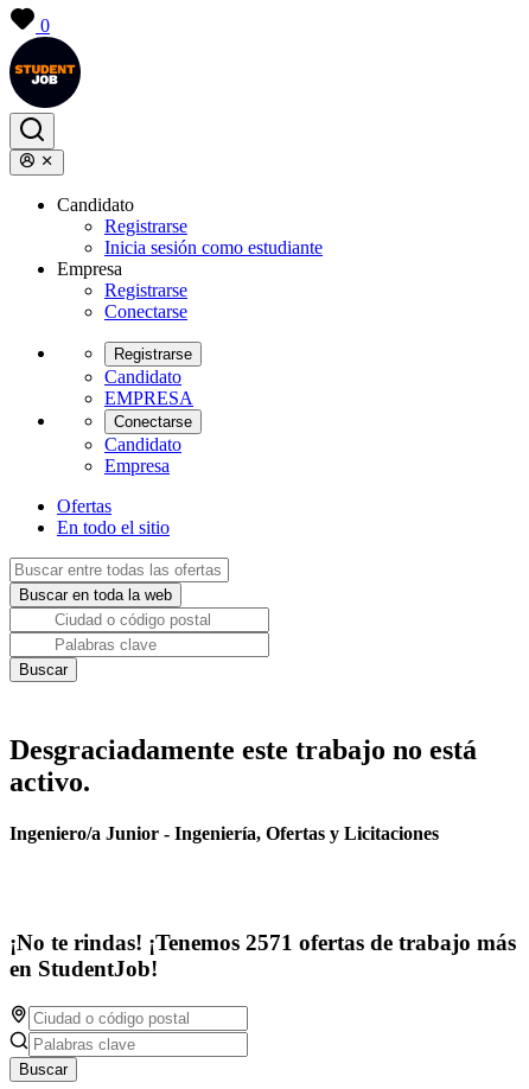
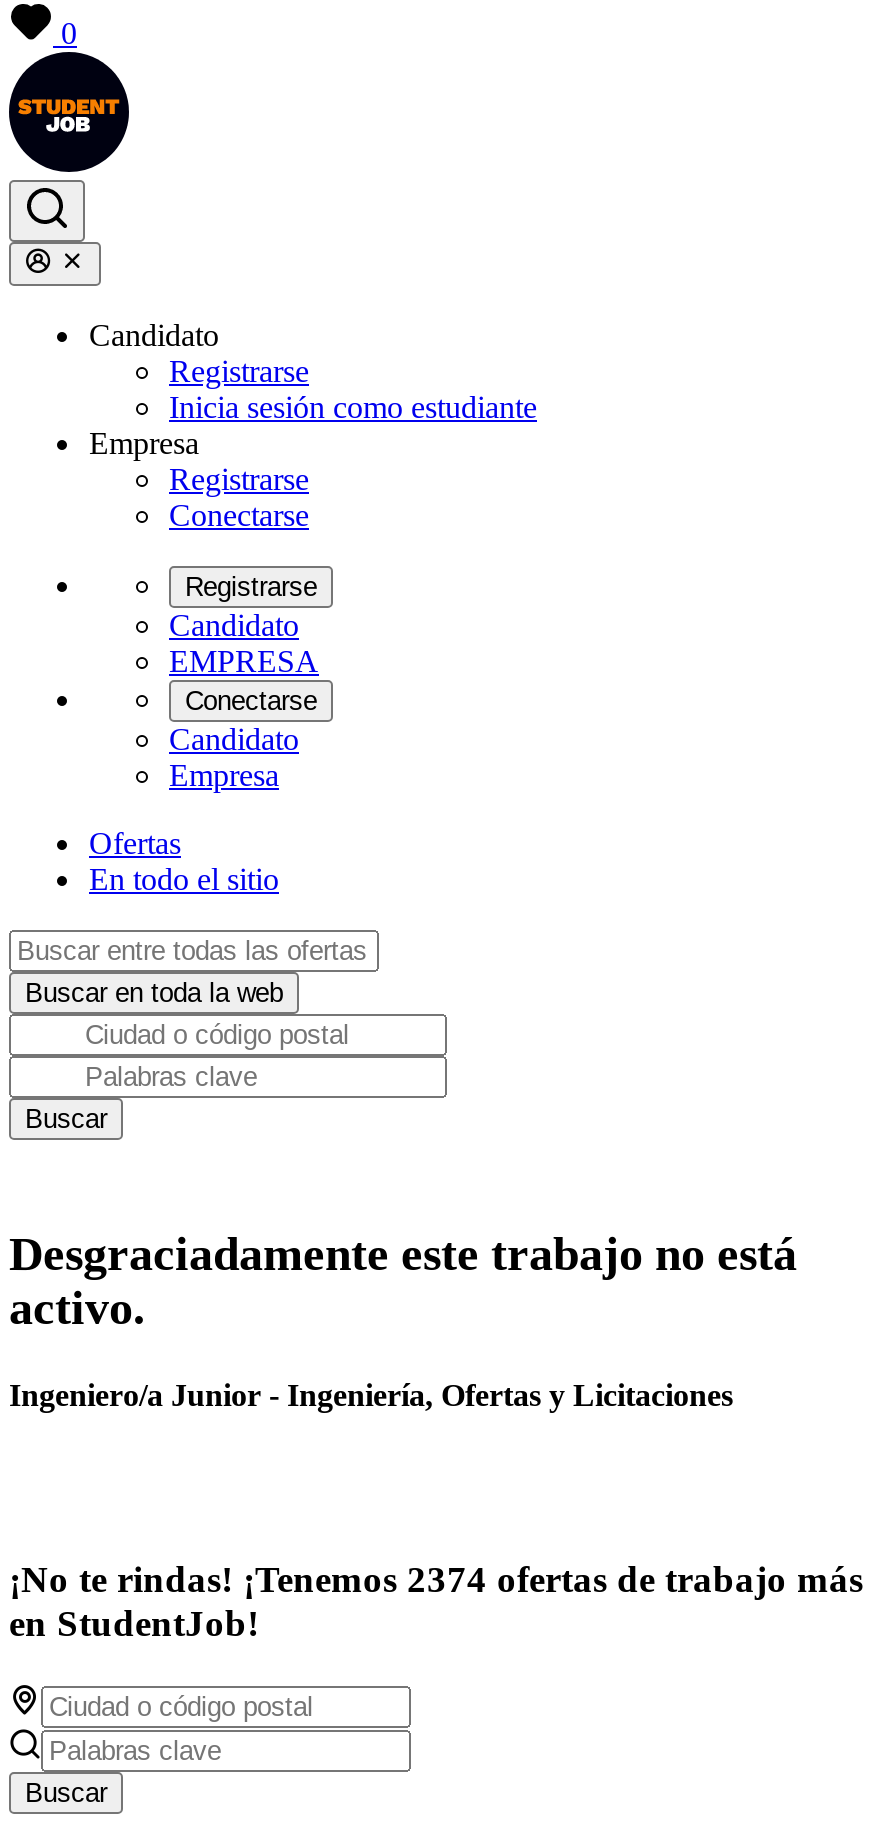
- ¡No te rindas! ¡Tenemos 2571 ofertas de trabajo más
+ ¡No te rindas! ¡Tenemos 2374 ofertas de trabajo más
